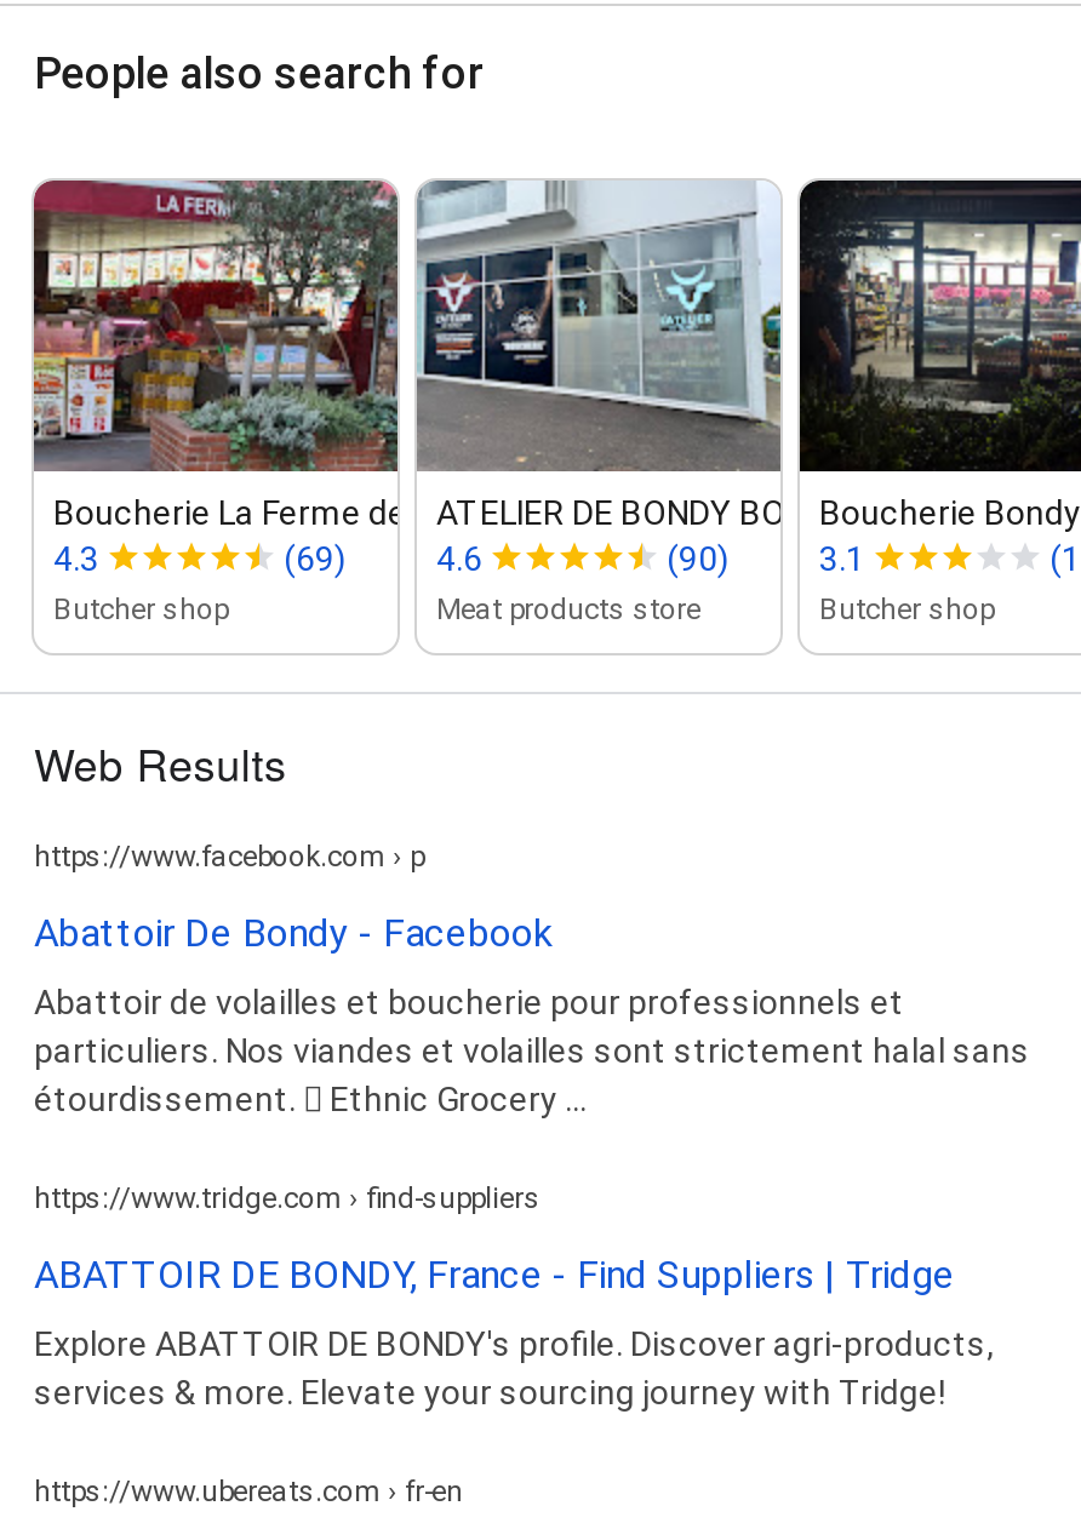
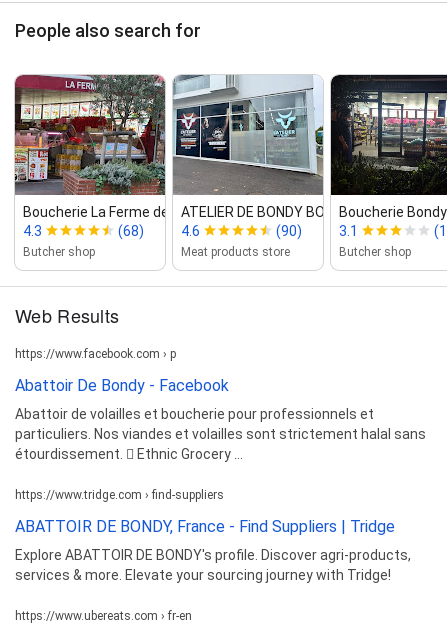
- (69)
+ (68)
